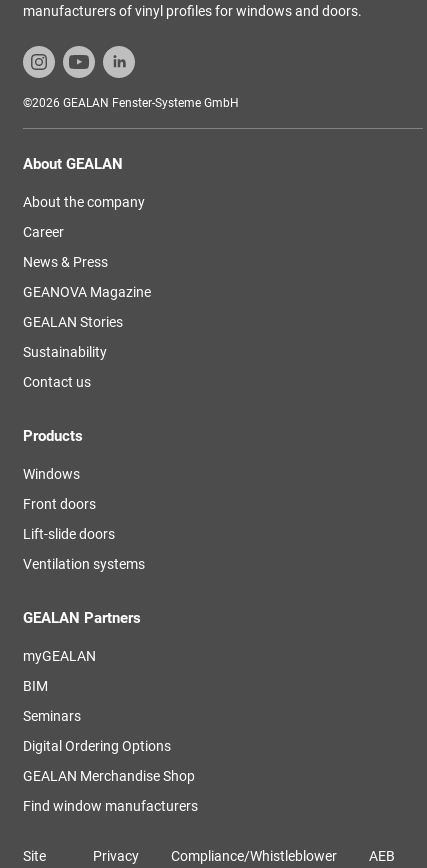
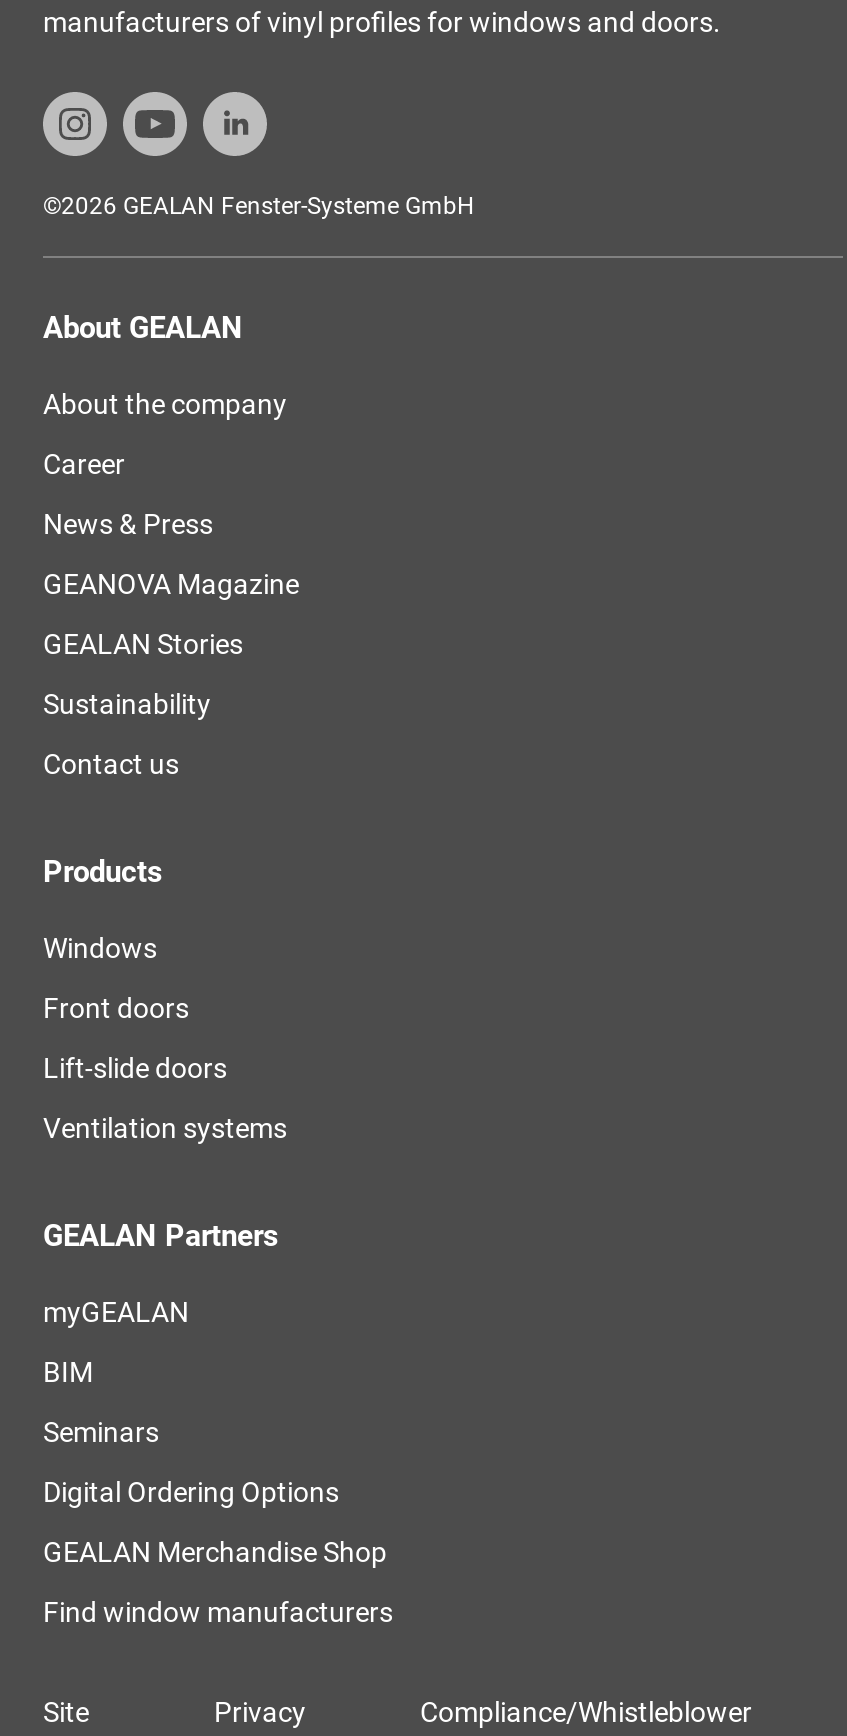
- AEB
